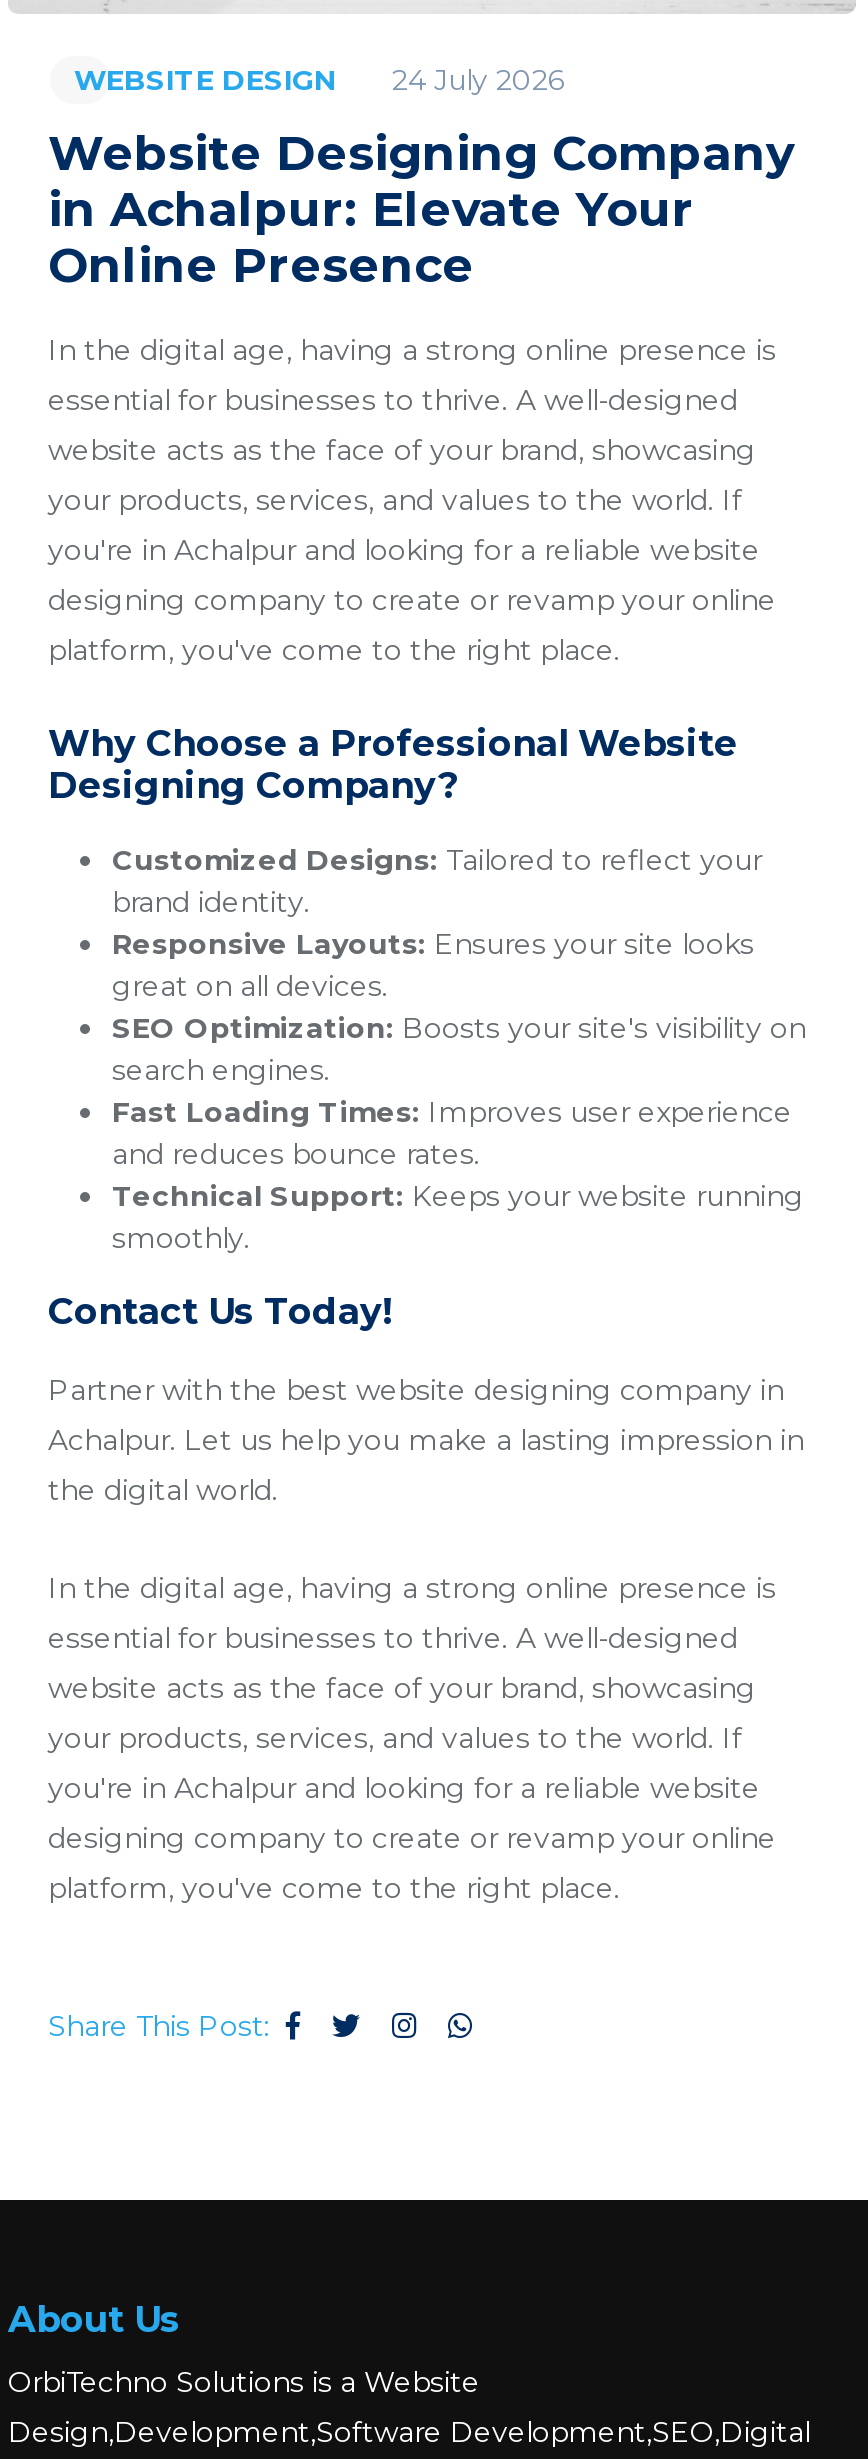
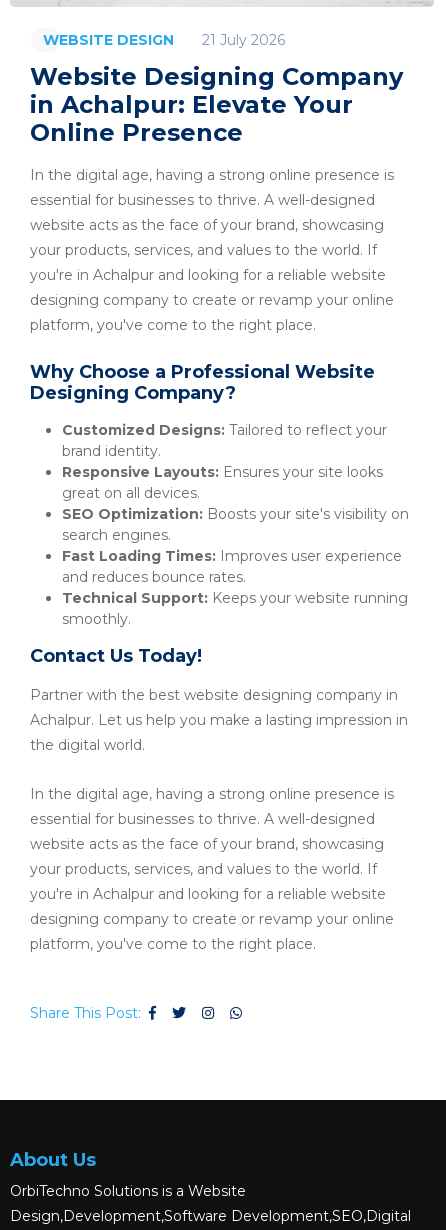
- WEBSITE DESIGN 24 July 2026
+ WEBSITE DESIGN 21 July 2026
